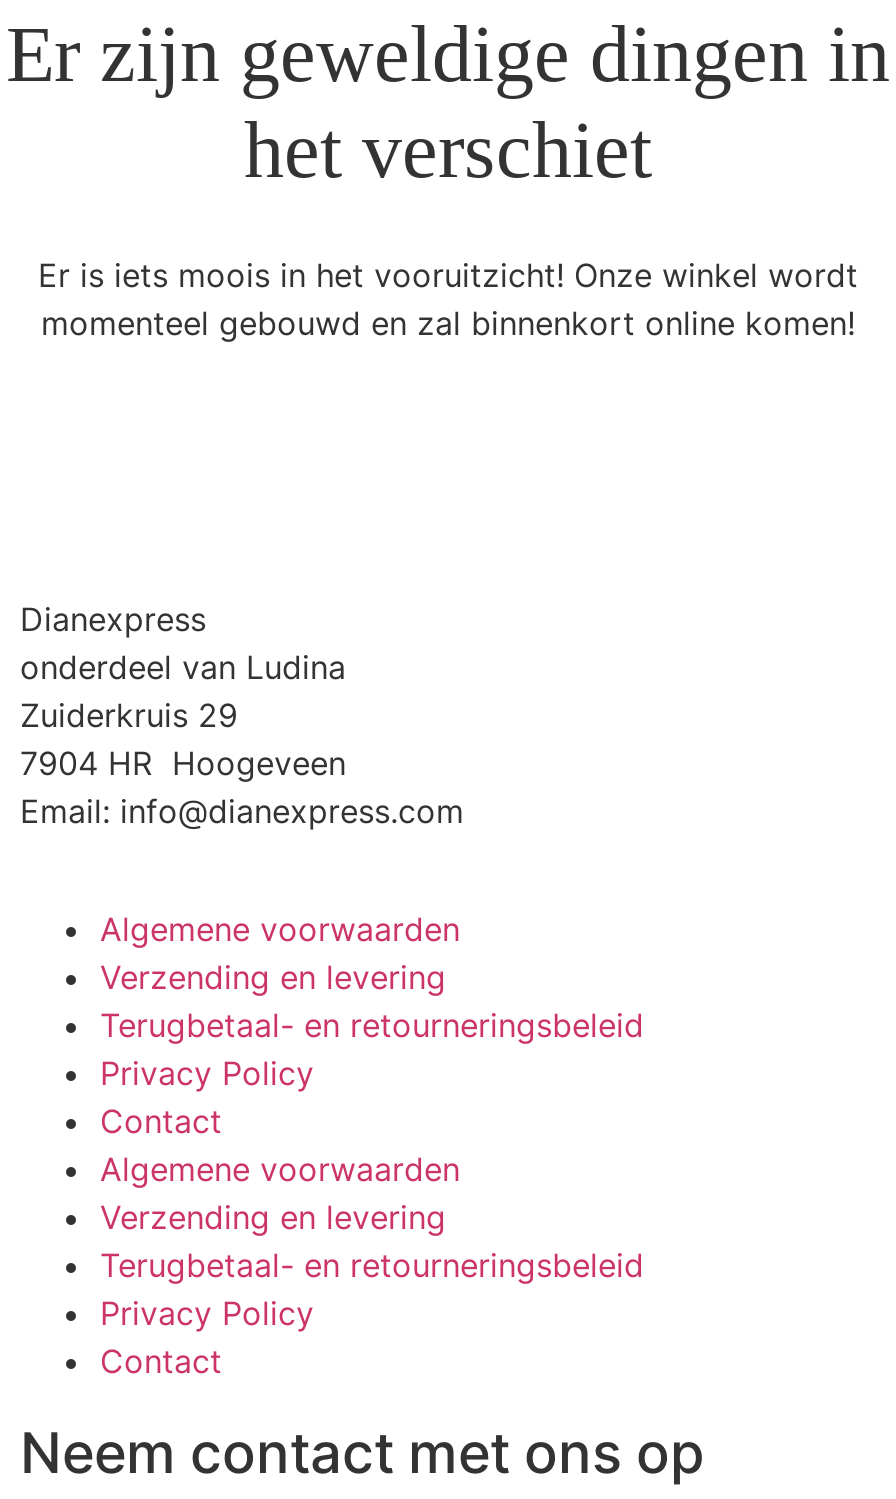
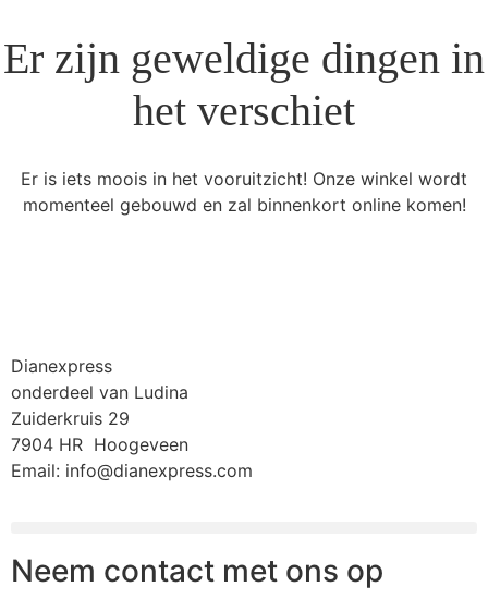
- Algemene voorwaarden
- Verzending en levering
- Terugbetaal- en retourneringsbeleid
- Privacy Policy
- Contact
- Algemene voorwaarden
- Verzending en levering
- Terugbetaal- en retourneringsbeleid
- Privacy Policy
- Contact
